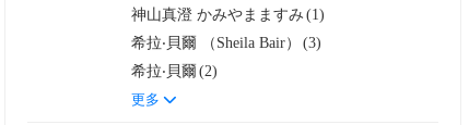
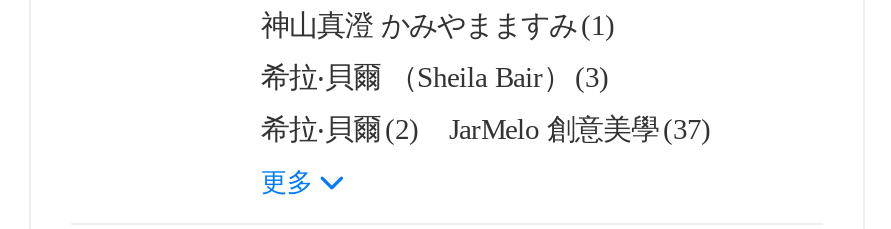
+ JarMelo 創意美學 (37)
